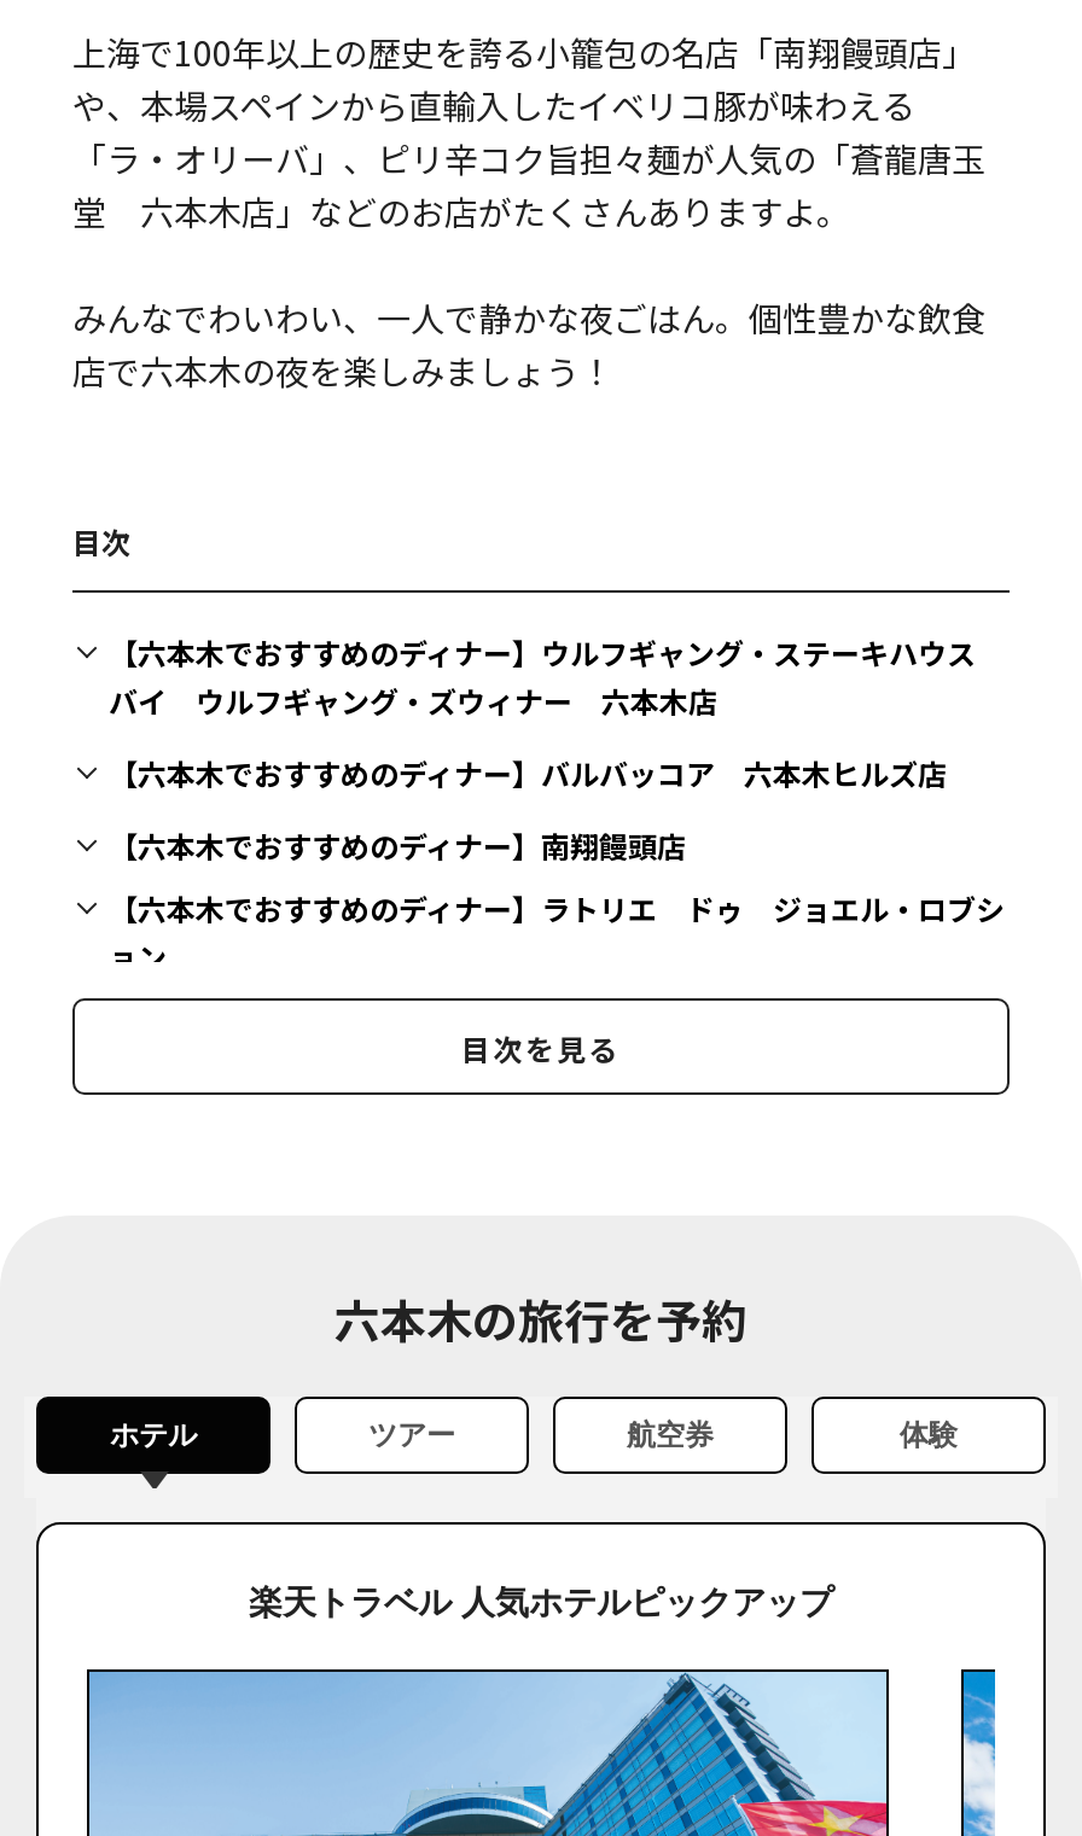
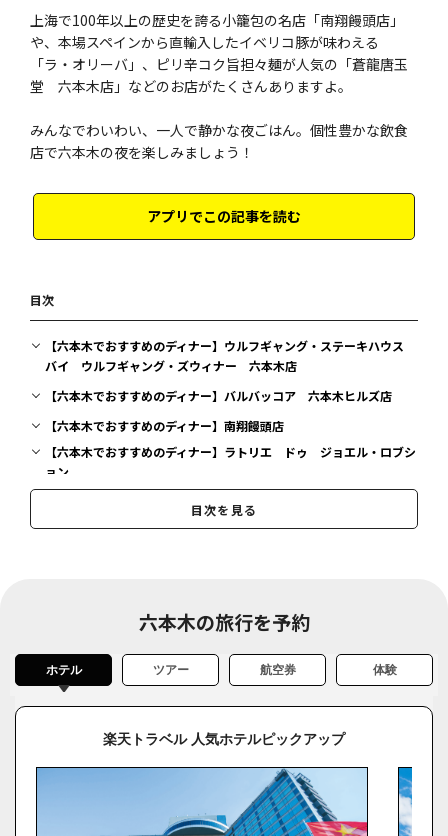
+ アプリでこの記事を読む
